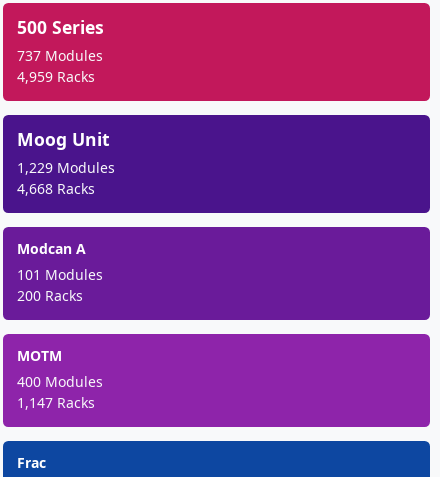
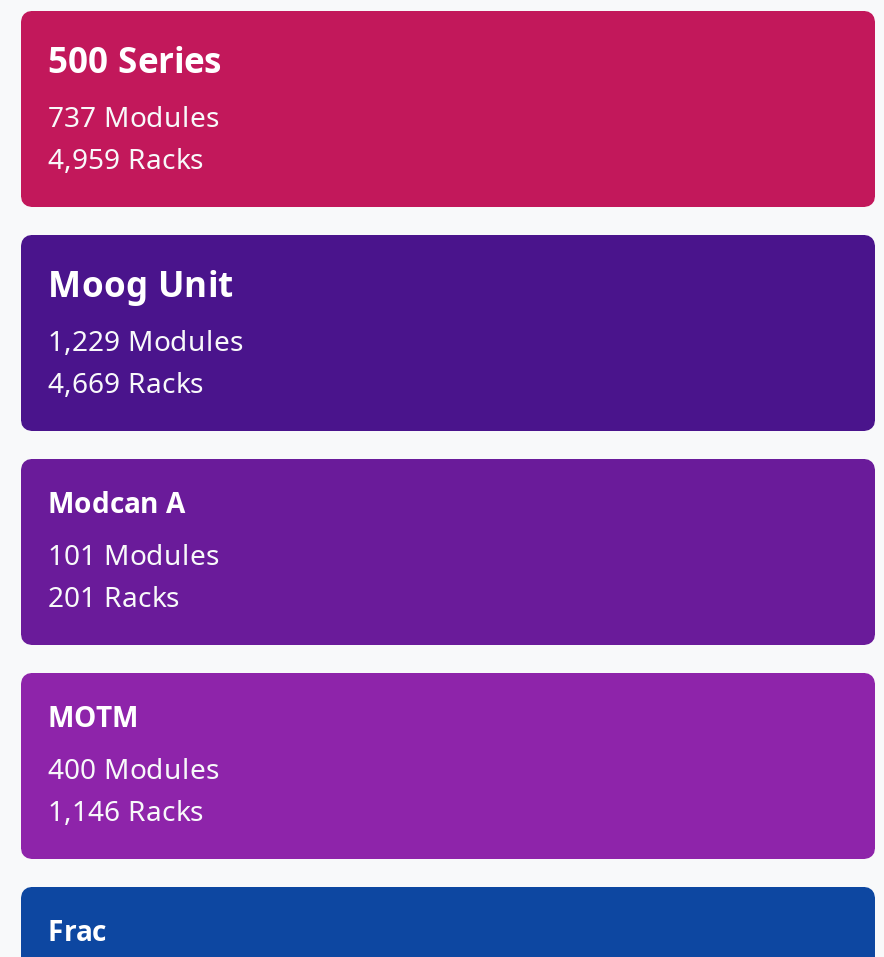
- 4,668 Racks
+ 4,669 Racks

- 200 Racks
+ 201 Racks

- 1,147 Racks
+ 1,146 Racks
